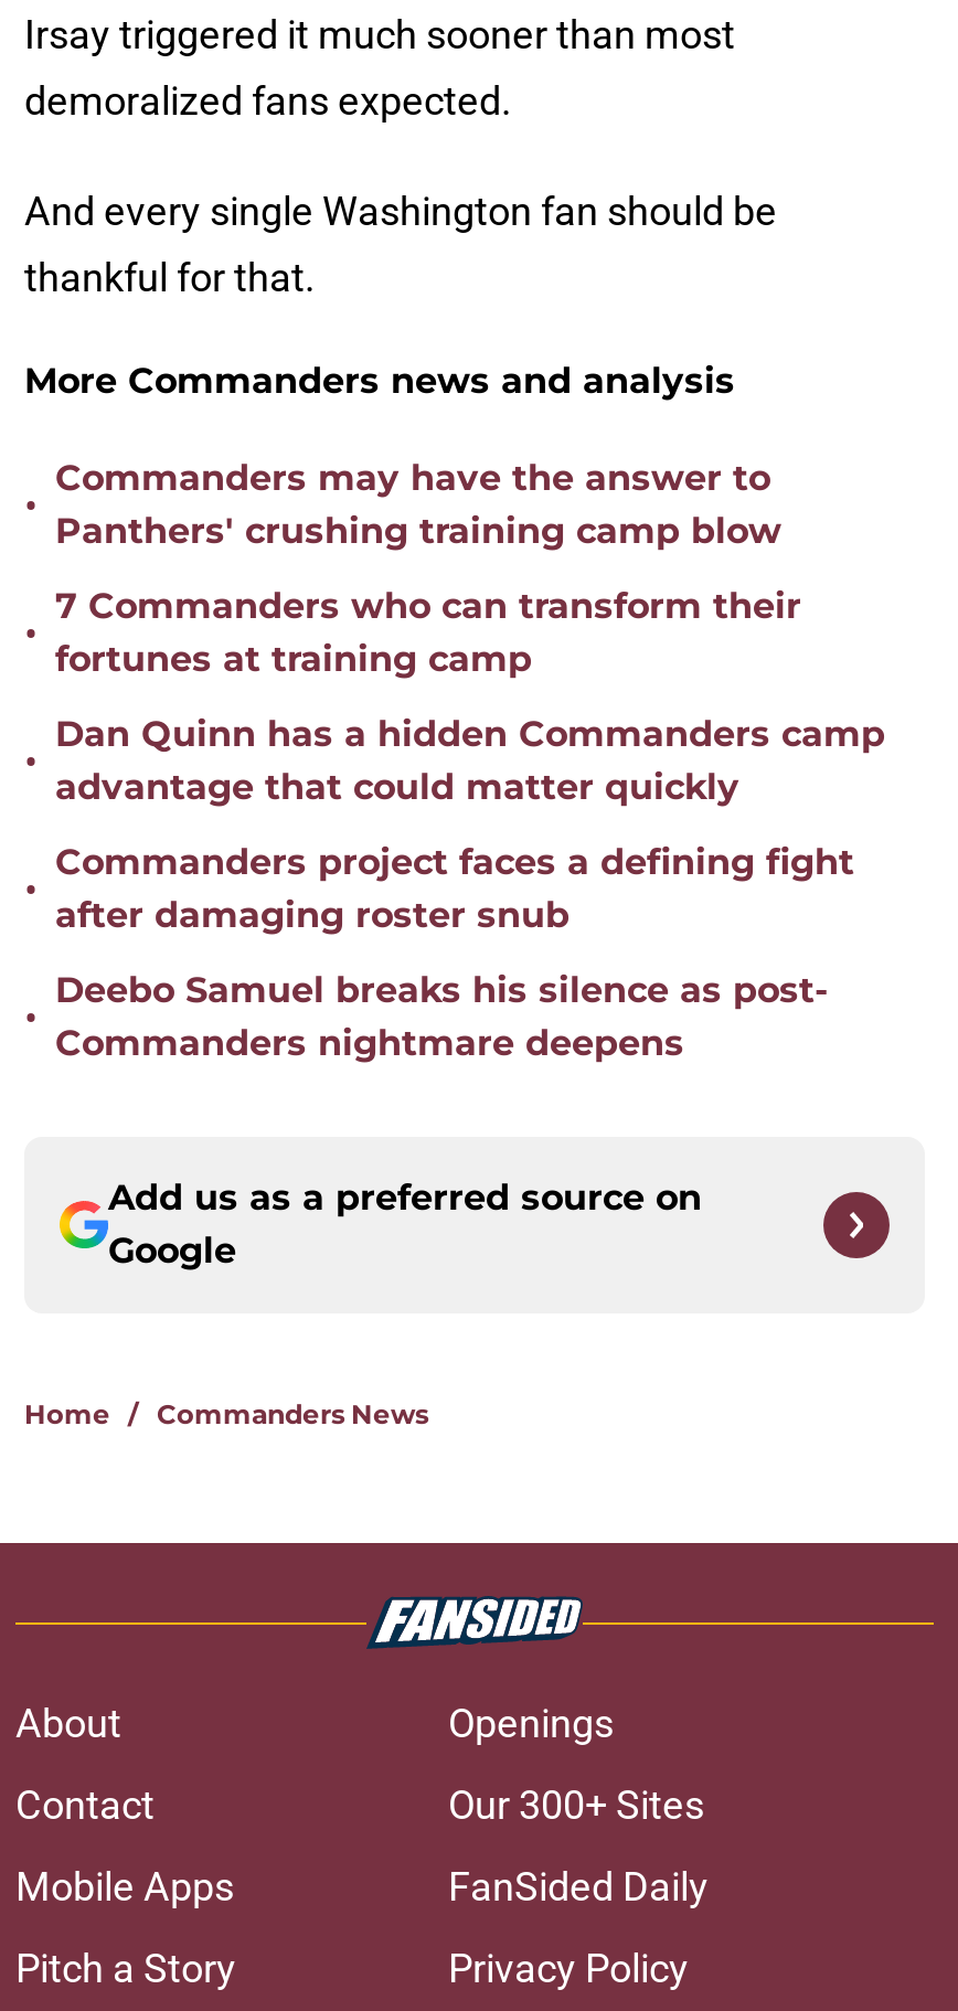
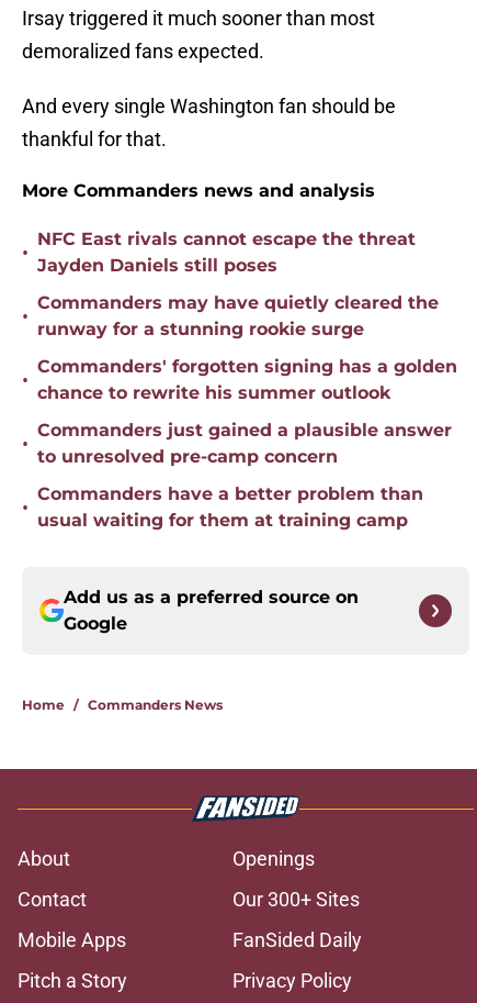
- Commanders may have the answer to
- Panthers' crushing training camp blow
+ NFC East rivals cannot escape the threat
+ Jayden Daniels still poses

- 7 Commanders who can transform their
- fortunes at training camp
+ Commanders may have quietly cleared the
+ runway for a stunning rookie surge

- Dan Quinn has a hidden Commanders camp
- advantage that could matter quickly
+ Commanders' forgotten signing has a golden
+ chance to rewrite his summer outlook

- Commanders project faces a defining fight
- after damaging roster snub
+ Commanders just gained a plausible answer
+ to unresolved pre-camp concern

- Deebo Samuel breaks his silence as post-
- Commanders nightmare deepens
+ Commanders have a better problem than
+ usual waiting for them at training camp
